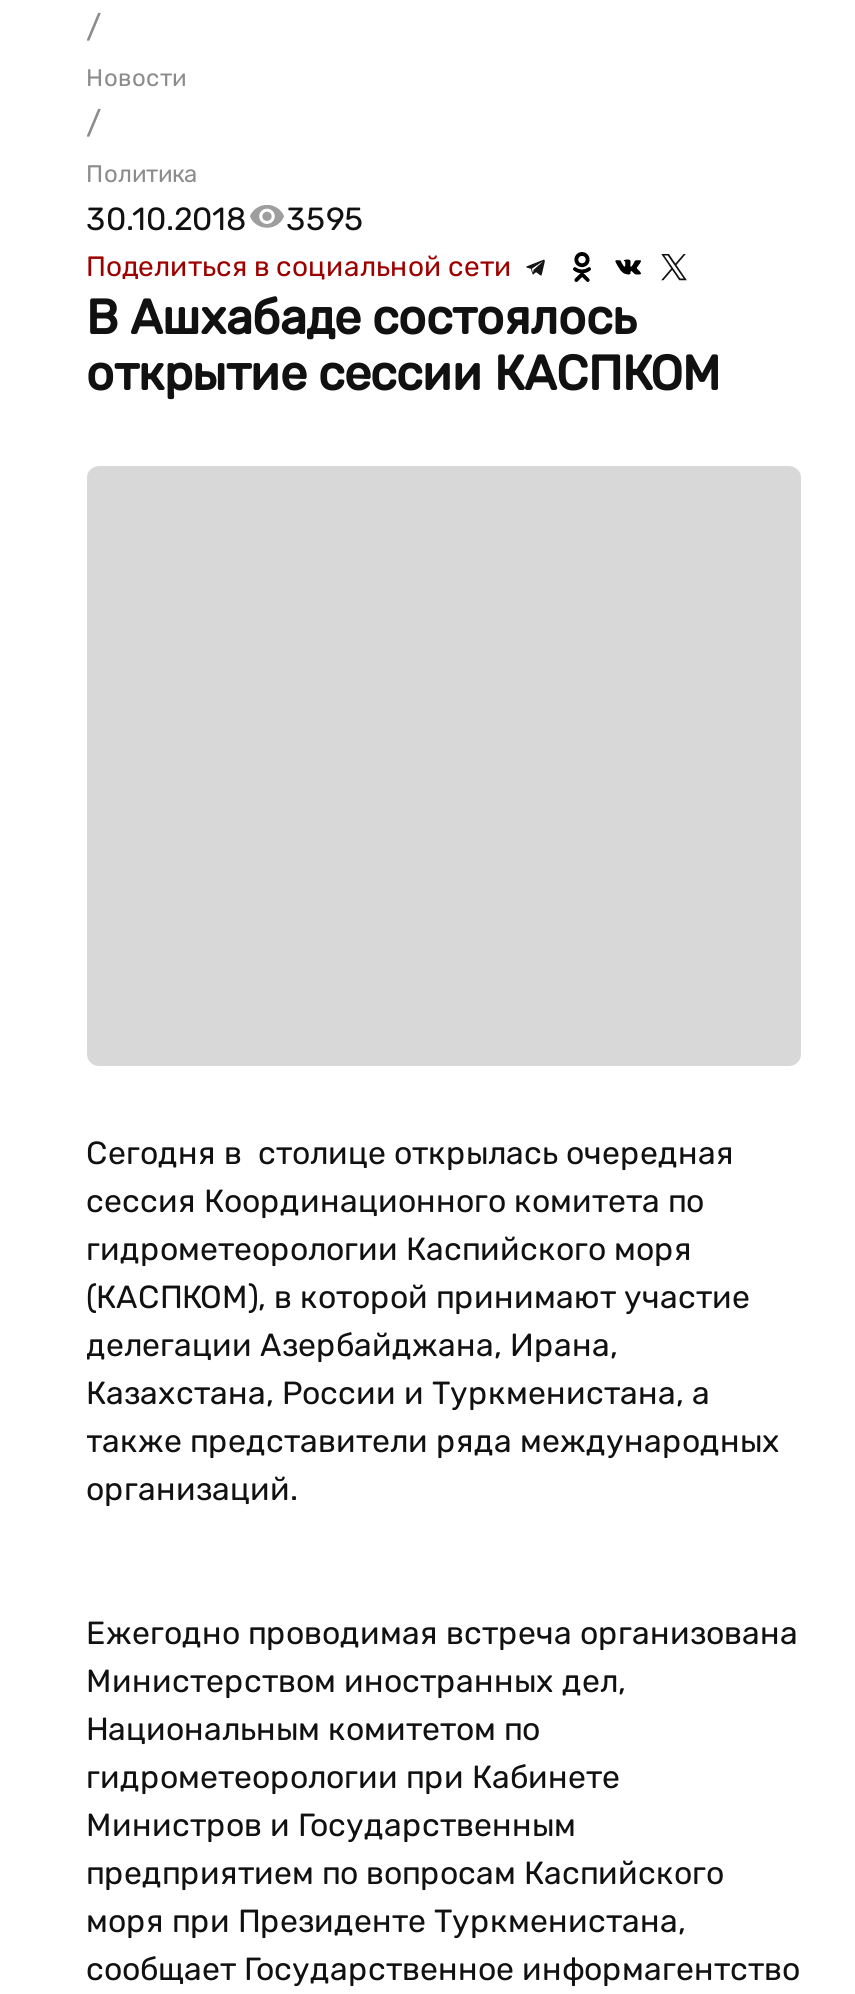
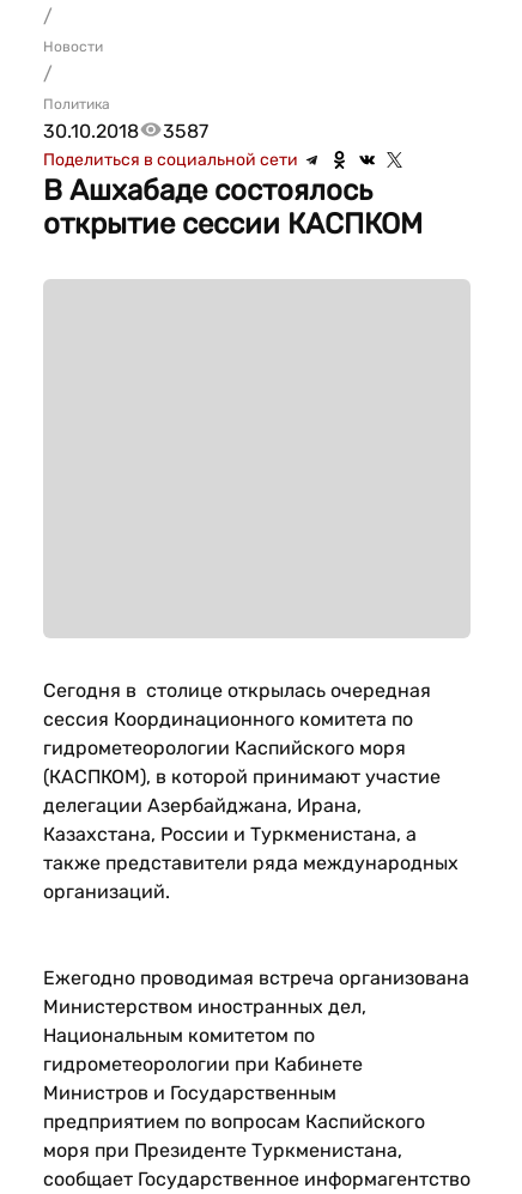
- 30.10.2018 3595
+ 30.10.2018 3587
